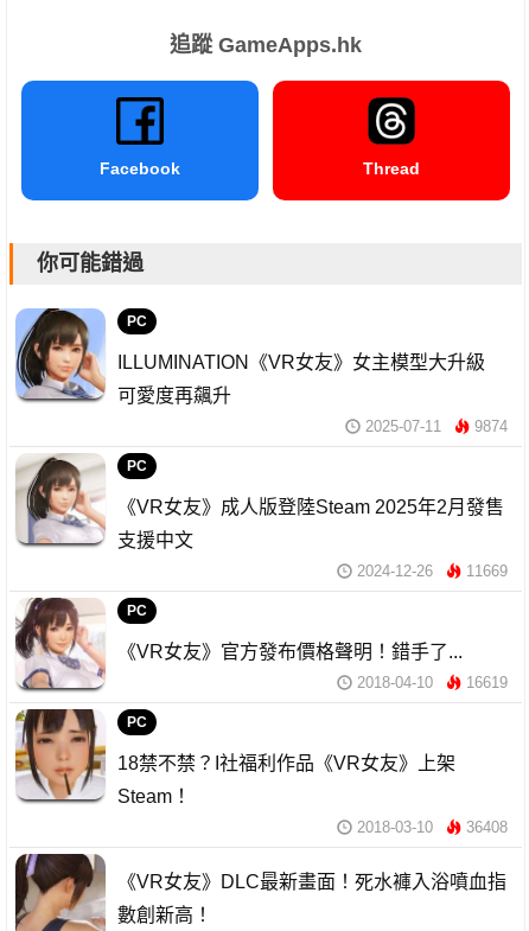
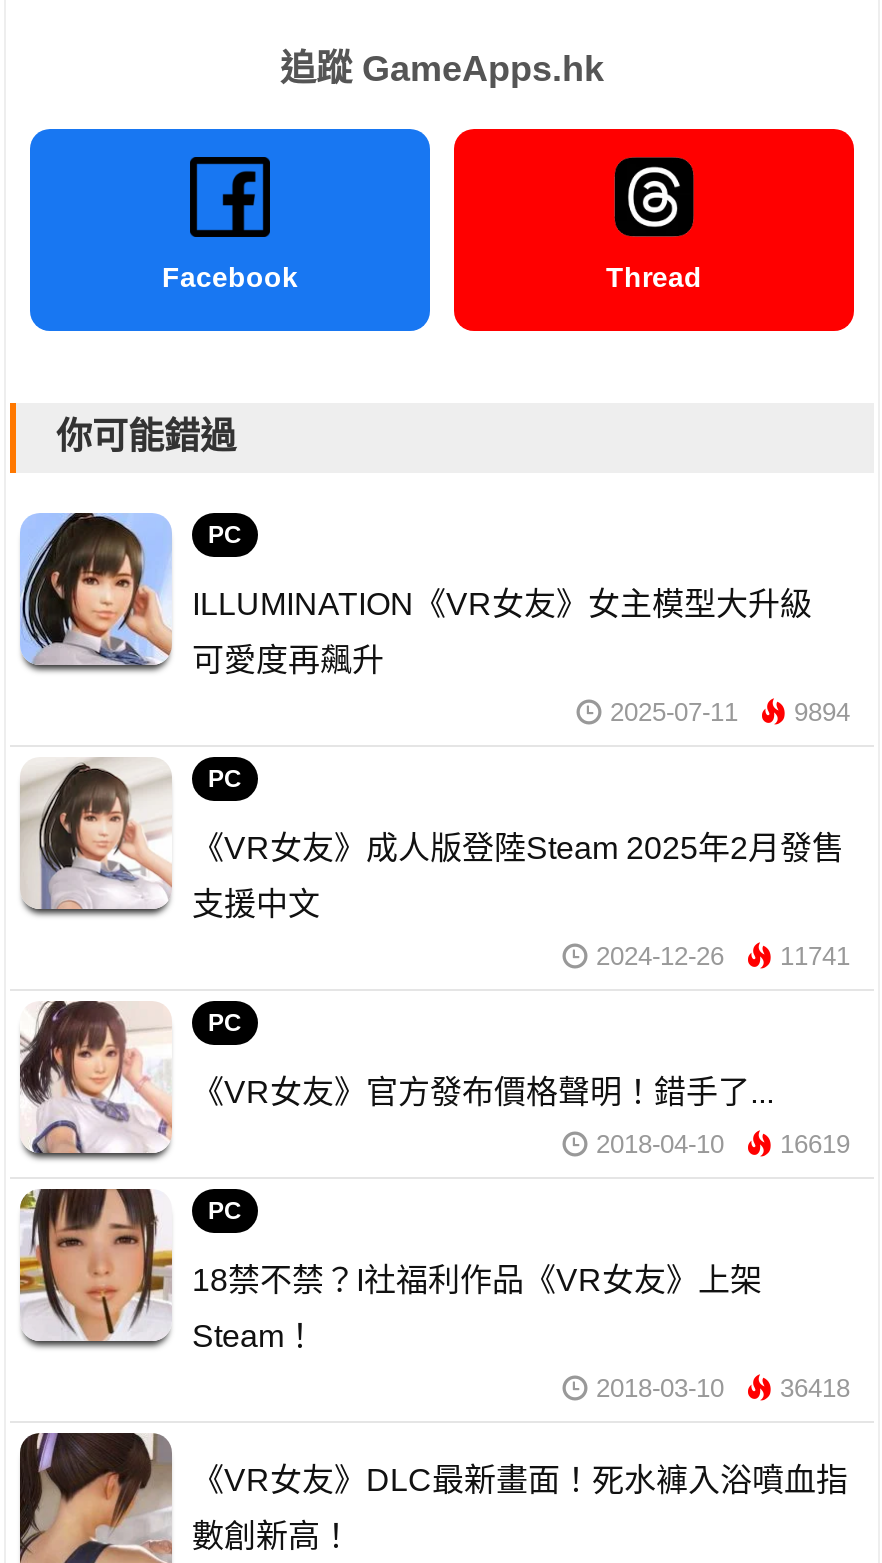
- 2025-07-11 9874
+ 2025-07-11 9894

- 2024-12-26 11669
+ 2024-12-26 11741

- 2018-03-10 36408
+ 2018-03-10 36418
